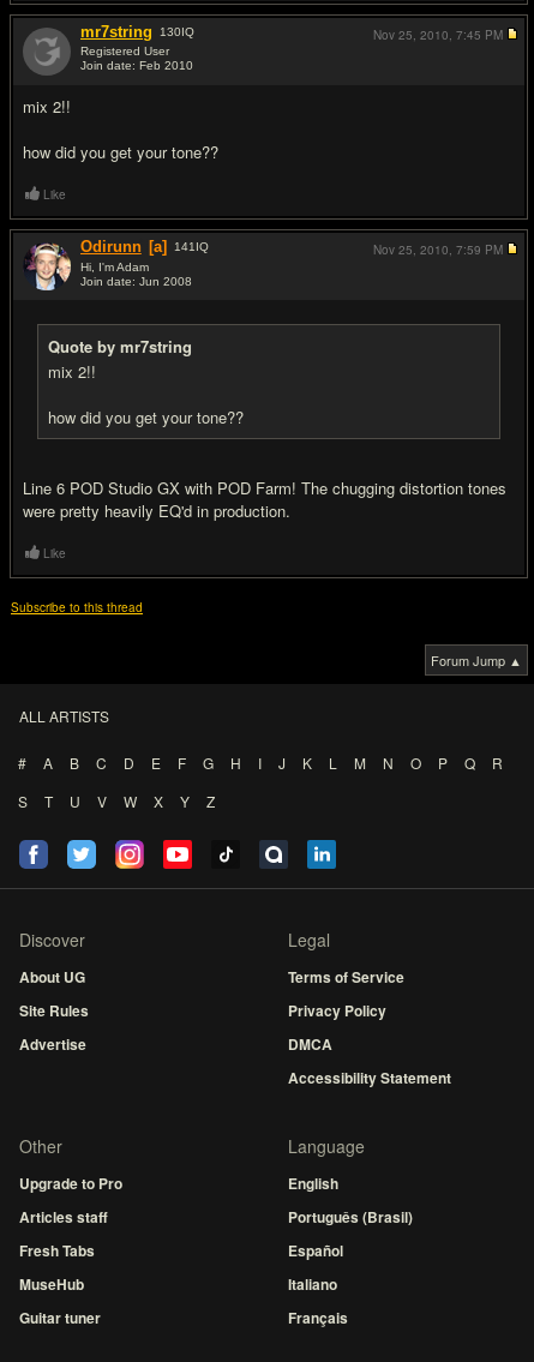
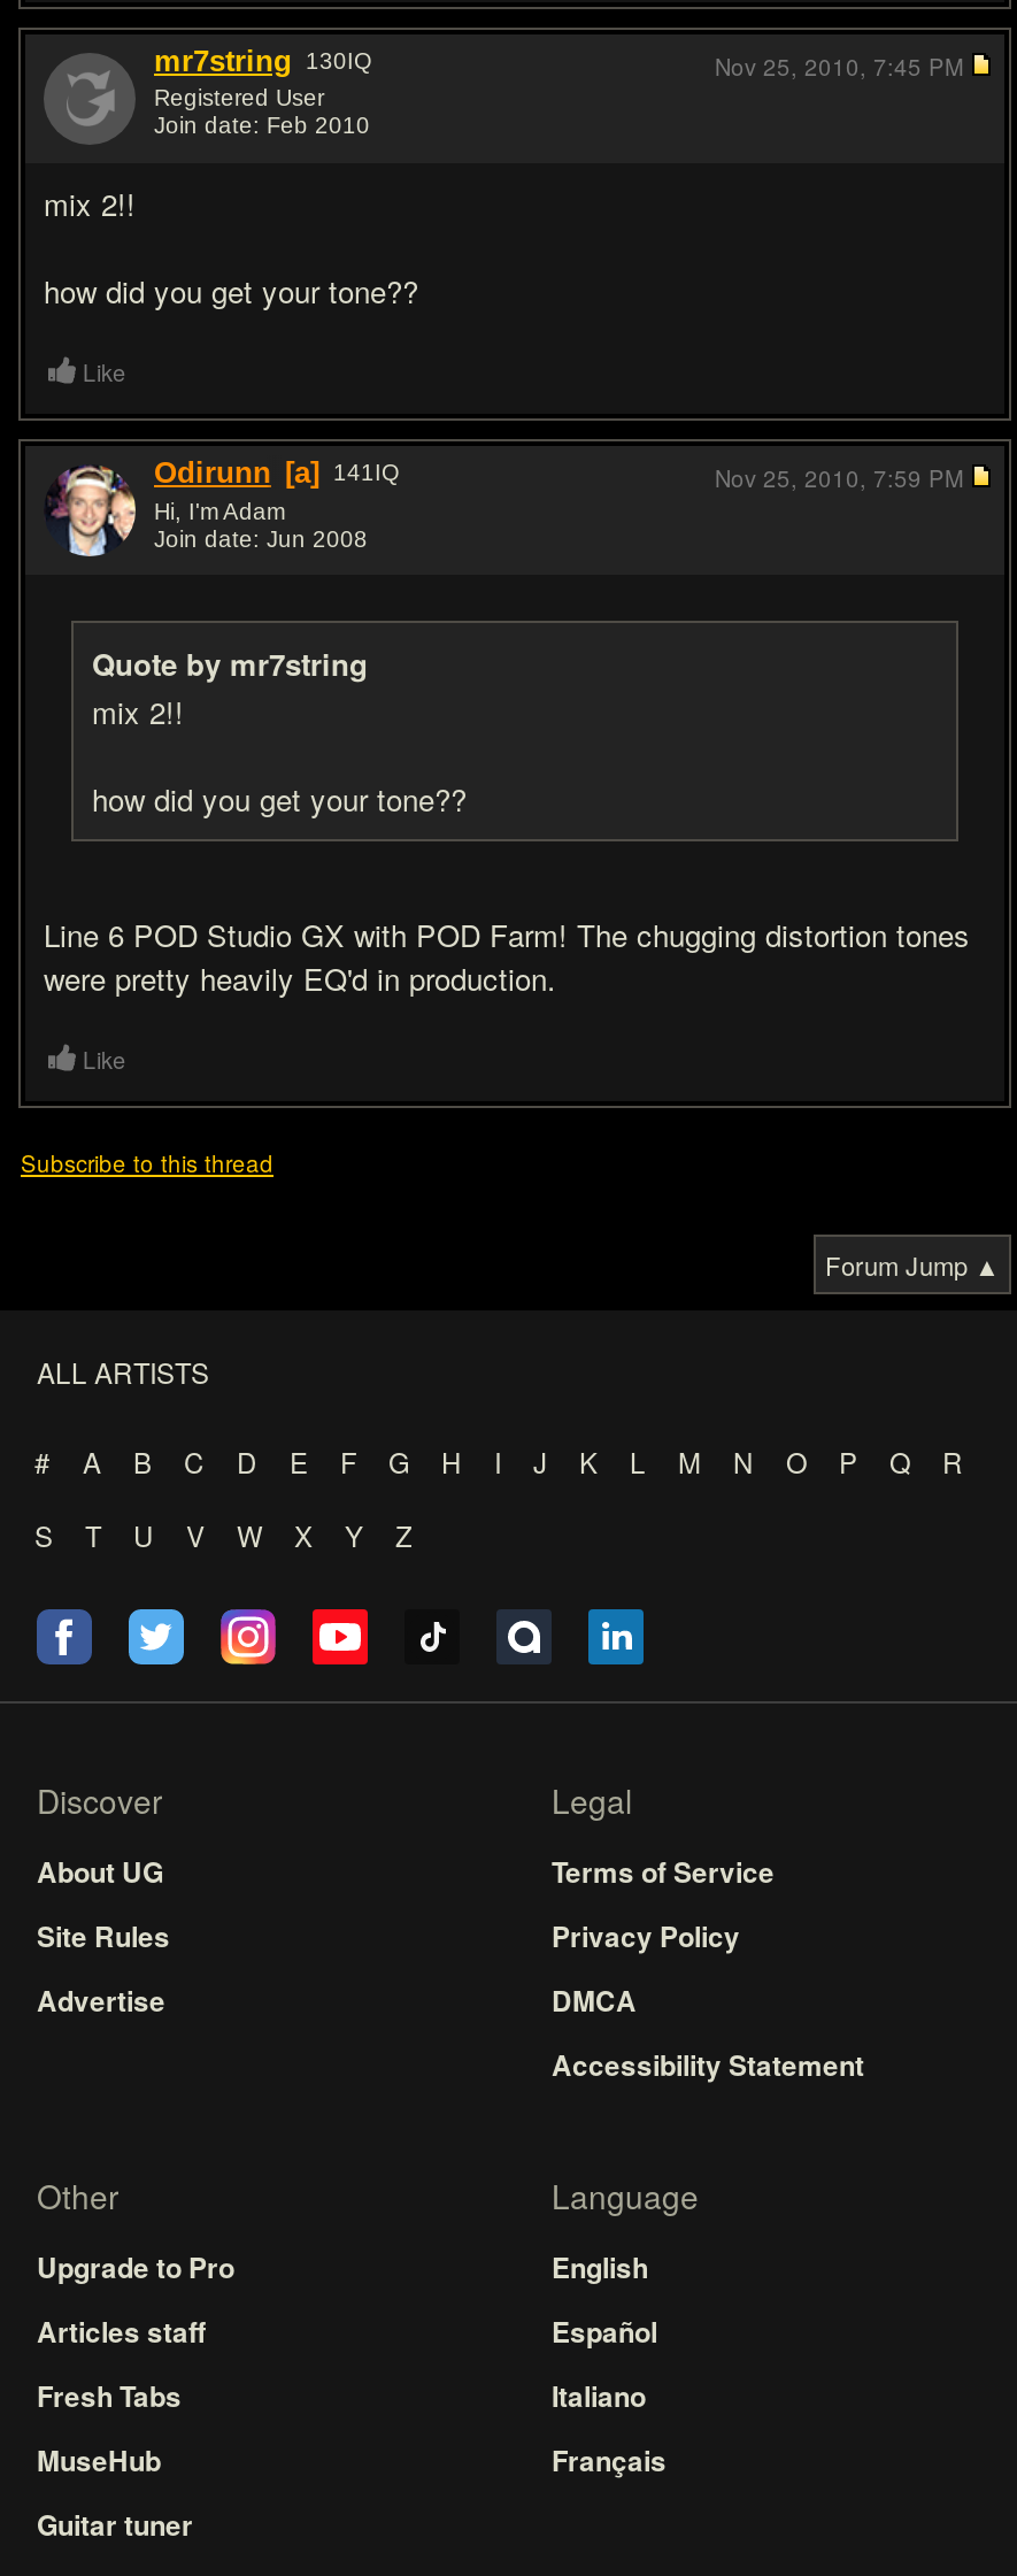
- Português (Brasil)

moved up: Español | Italiano | Français
